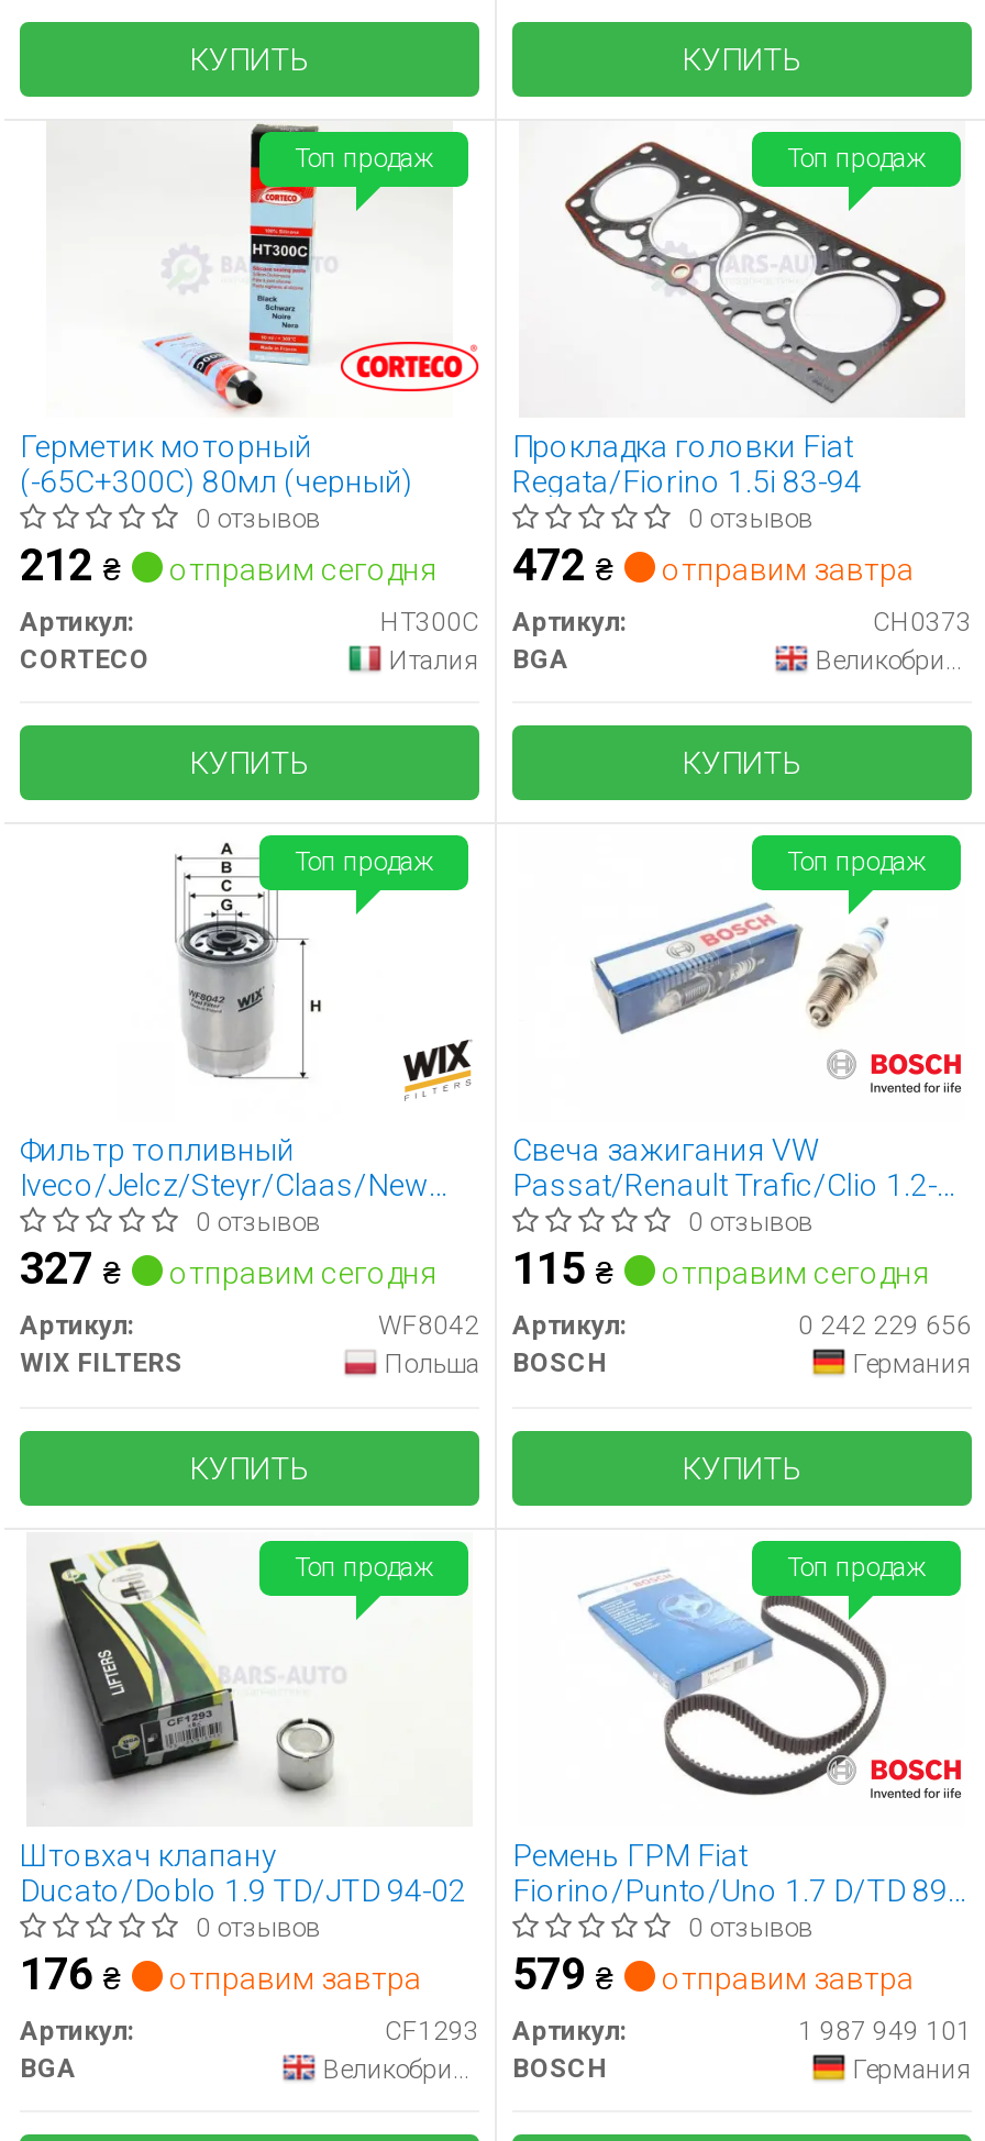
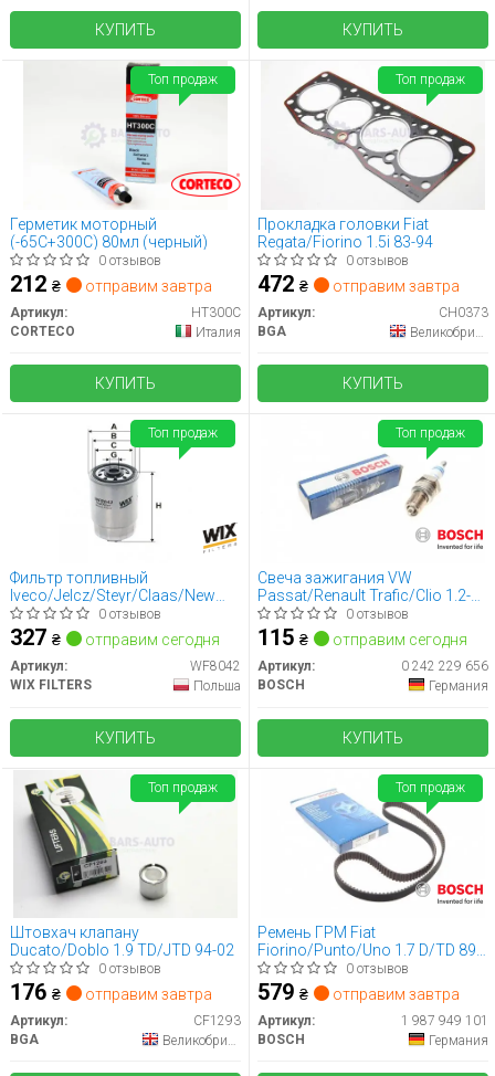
- отправим сегодня
+ отправим завтра
